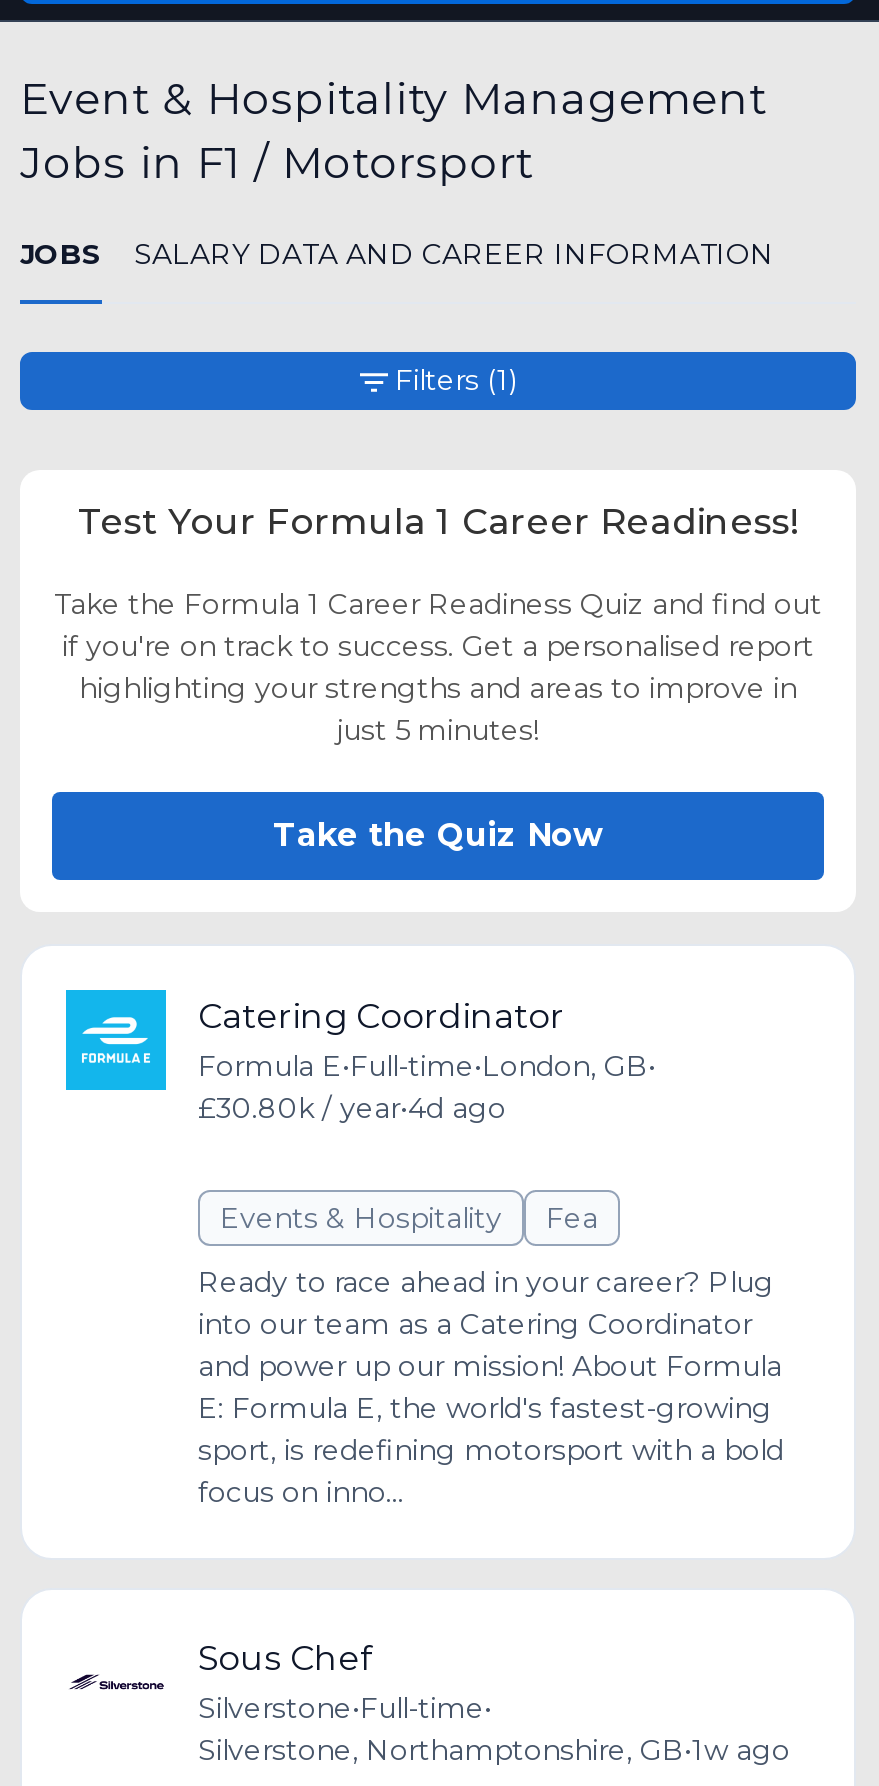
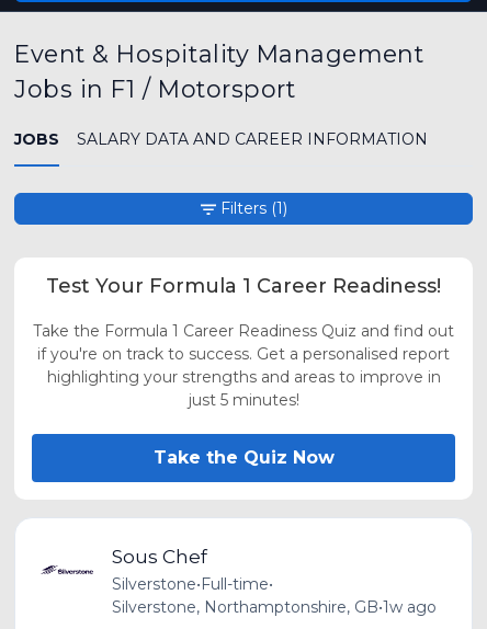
- [image]
- Catering Coordinator
- Formula E•Full-time•London, GB•
- £30.80k / year•4d ago
- Events & Hospitality
- Fea
- Ready to race ahead in your career? Plug
- into our team as a Catering Coordinator
- and power up our mission! About Formula
- E: Formula E, the world's fastest-growing
- sport, is redefining motorsport with a bold
- focus on inno...
